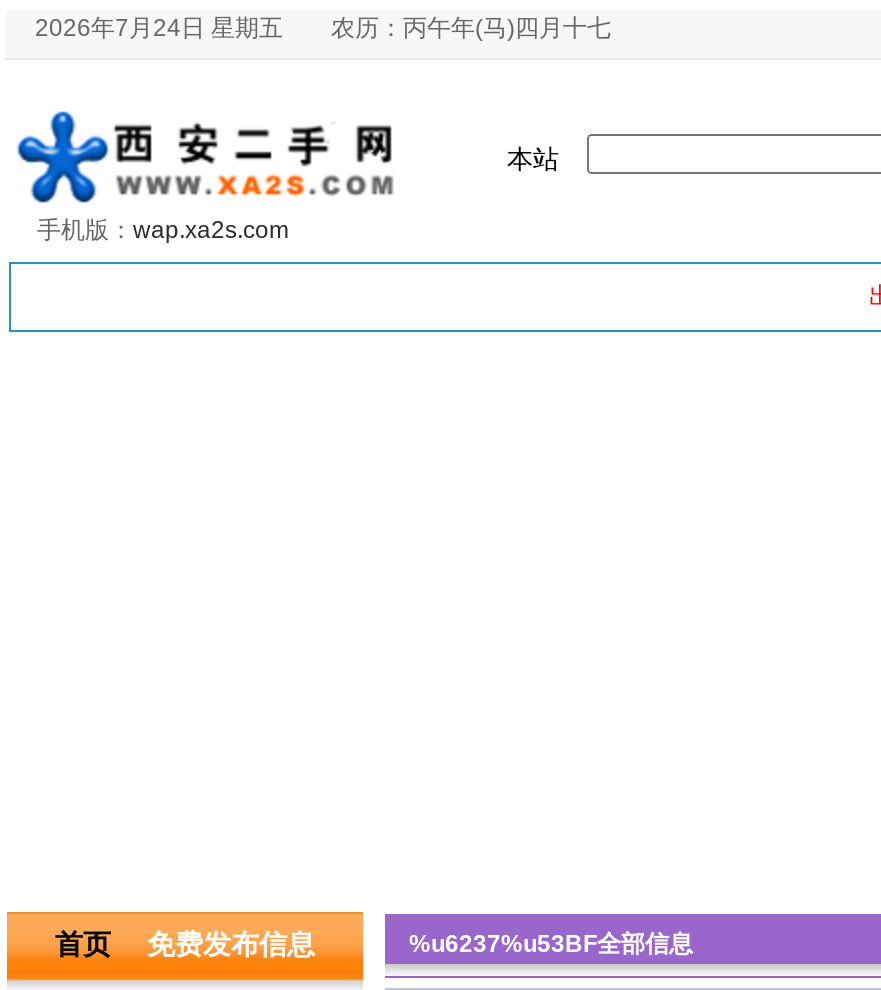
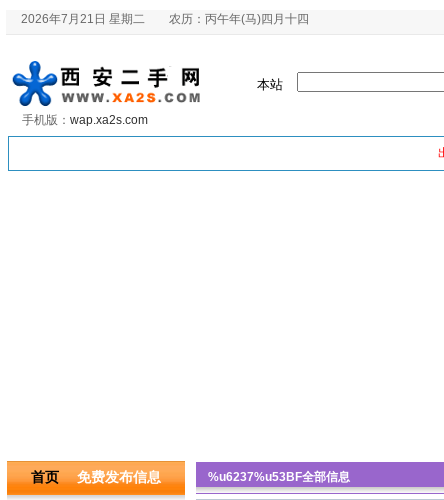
- 2026年7月24日 星期五 农历：丙午年(马)四月十七
+ 2026年7月21日 星期二 农历：丙午年(马)四月十四
